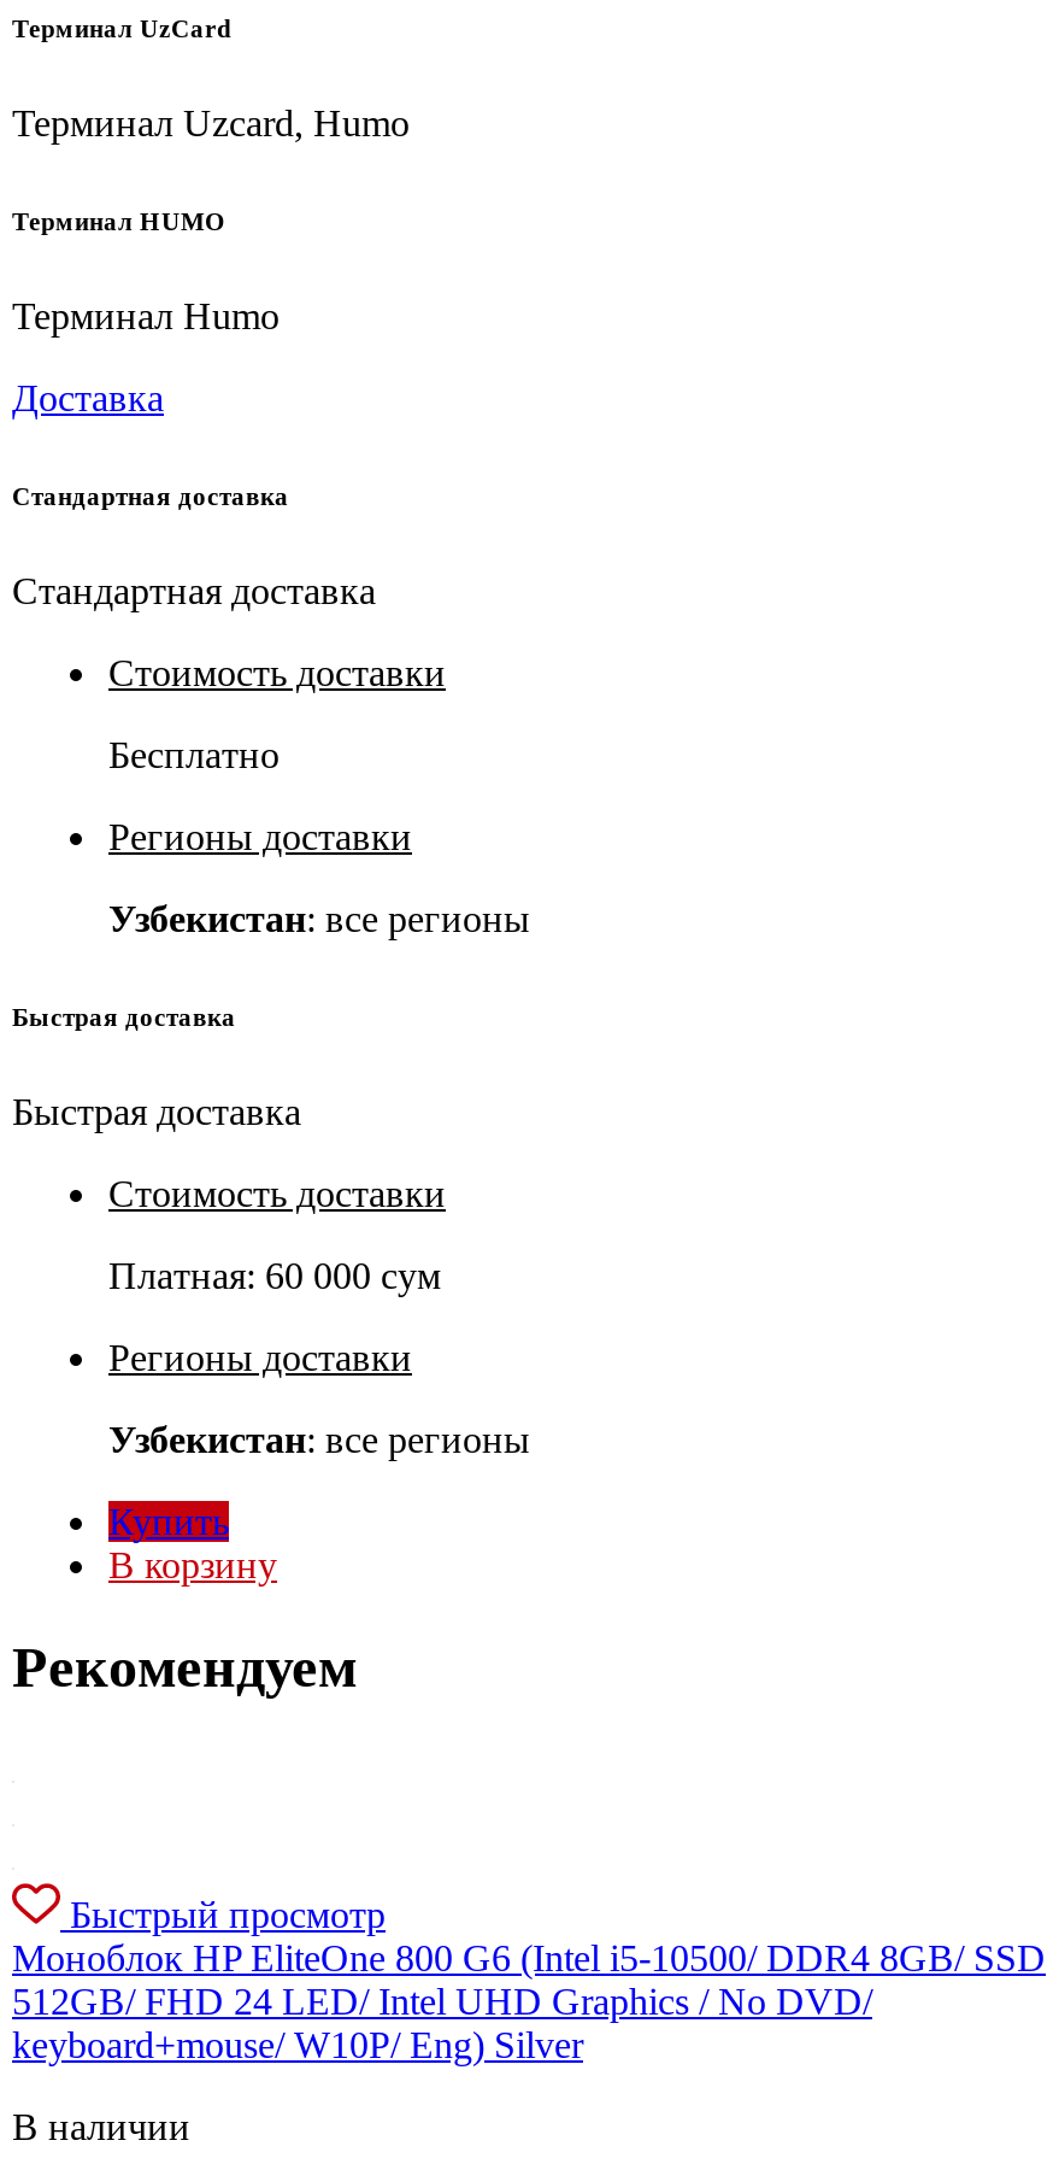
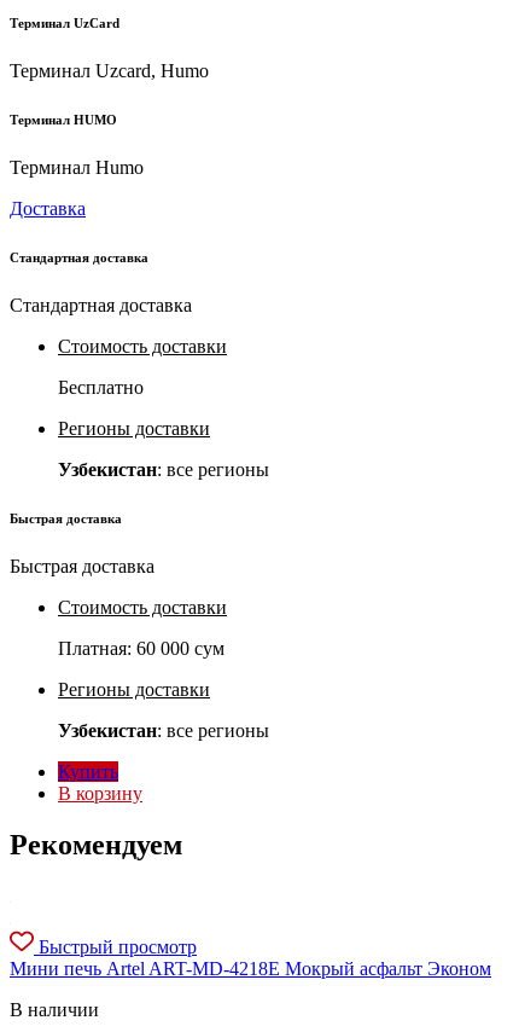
- Моноблок HP EliteOne 800 G6 (Intel i5-10500/ DDR4 8GB/ SSD
- 512GB/ FHD 24 LED/ Intel UHD Graphics / No DVD/
- keyboard+mouse/ W10P/ Eng) Silver
+ Мини печь Artel ART-MD-4218E Мокрый асфальт Эконом
